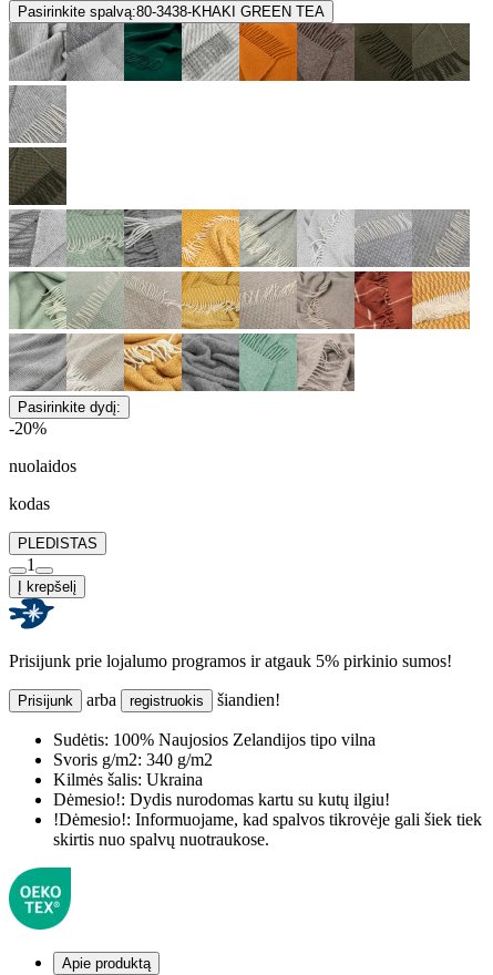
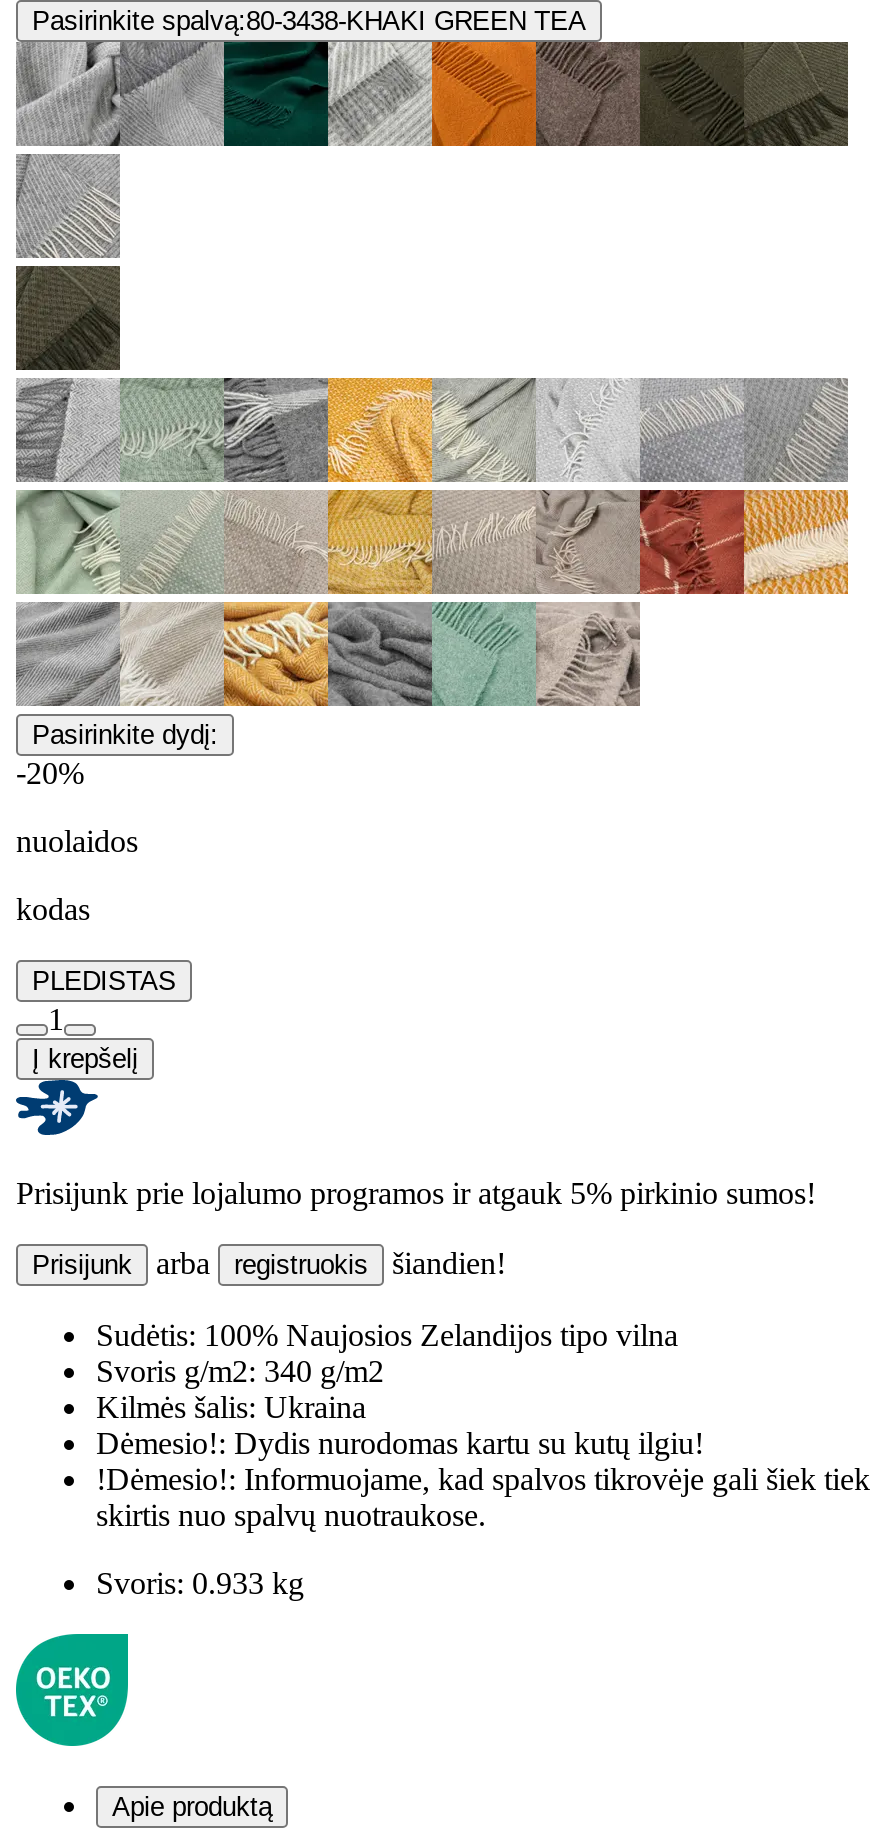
+ Svoris: 0.933 kg
